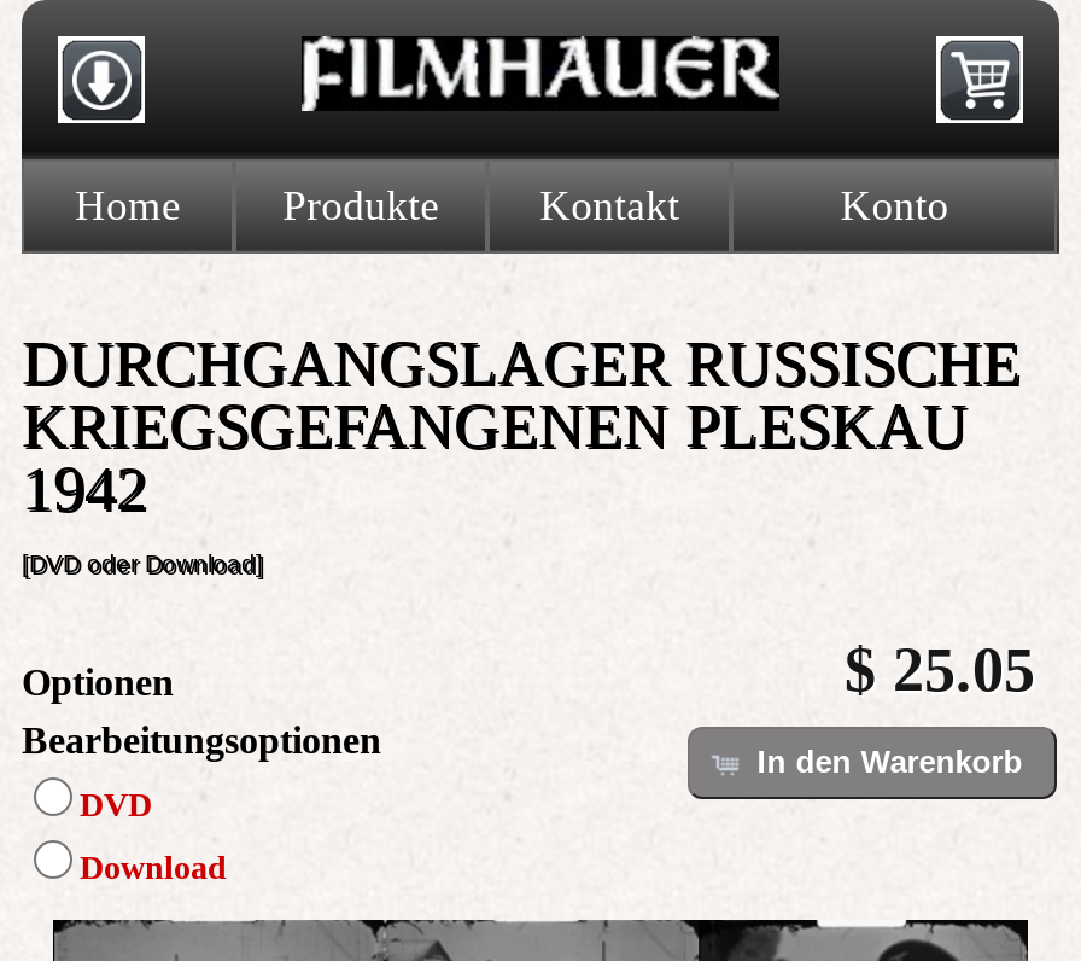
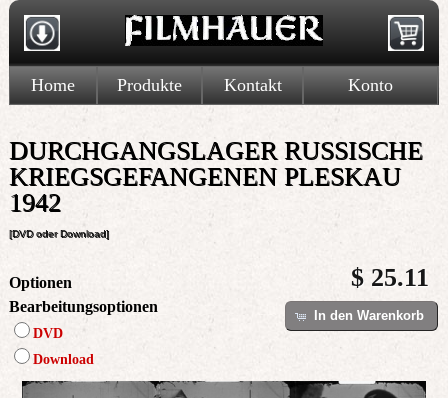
- $ 25.05
+ $ 25.11
